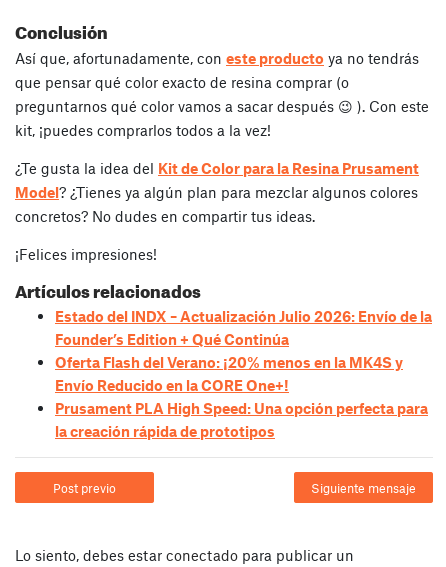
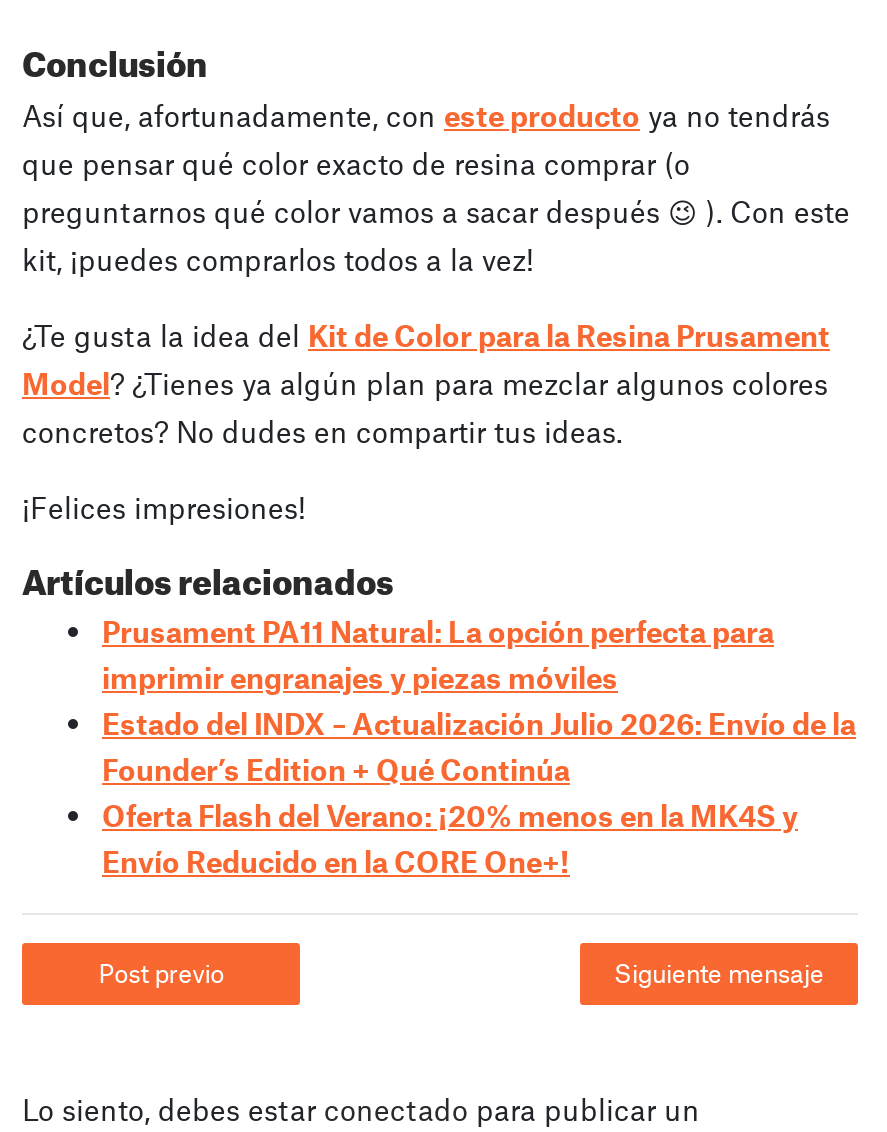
+ Prusament PA11 Natural: La opción perfecta para
+ imprimir engranajes y piezas móviles

moved down: Estado del INDX – Actualización Julio 2026: Envío de la | Founder’s Edition + Qué Continúa | Oferta Flash del Verano: ¡20% menos en la MK4S y | Envío Reducido en la CORE One+!

- Prusament PLA High Speed: Una opción perfecta para
- la creación rápida de prototipos
